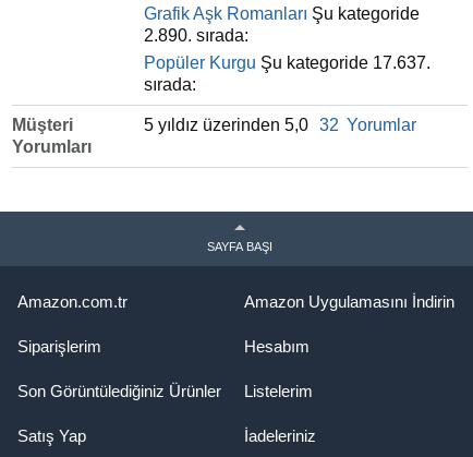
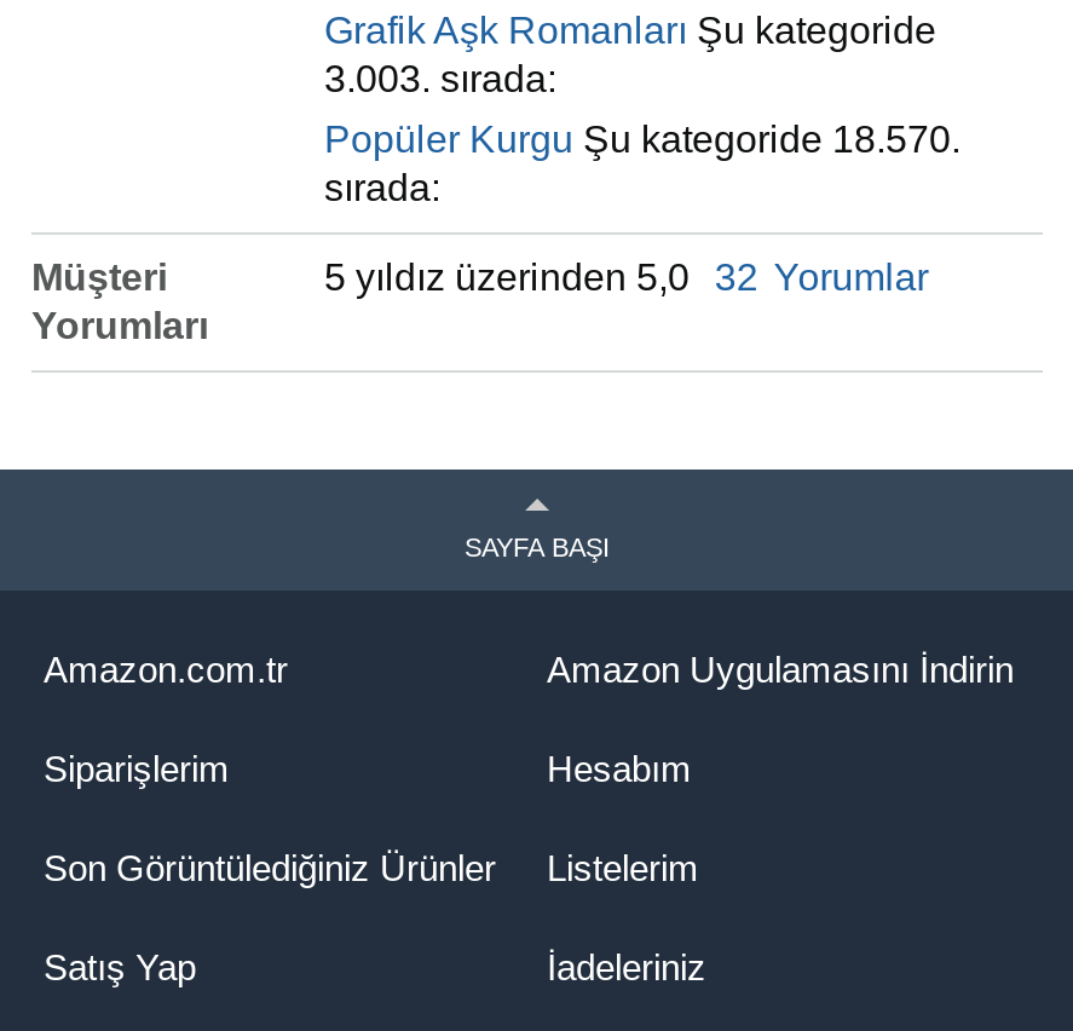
- 2.890. sırada:
+ 3.003. sırada:

- Popüler Kurgu Şu kategoride 17.637.
+ Popüler Kurgu Şu kategoride 18.570.
